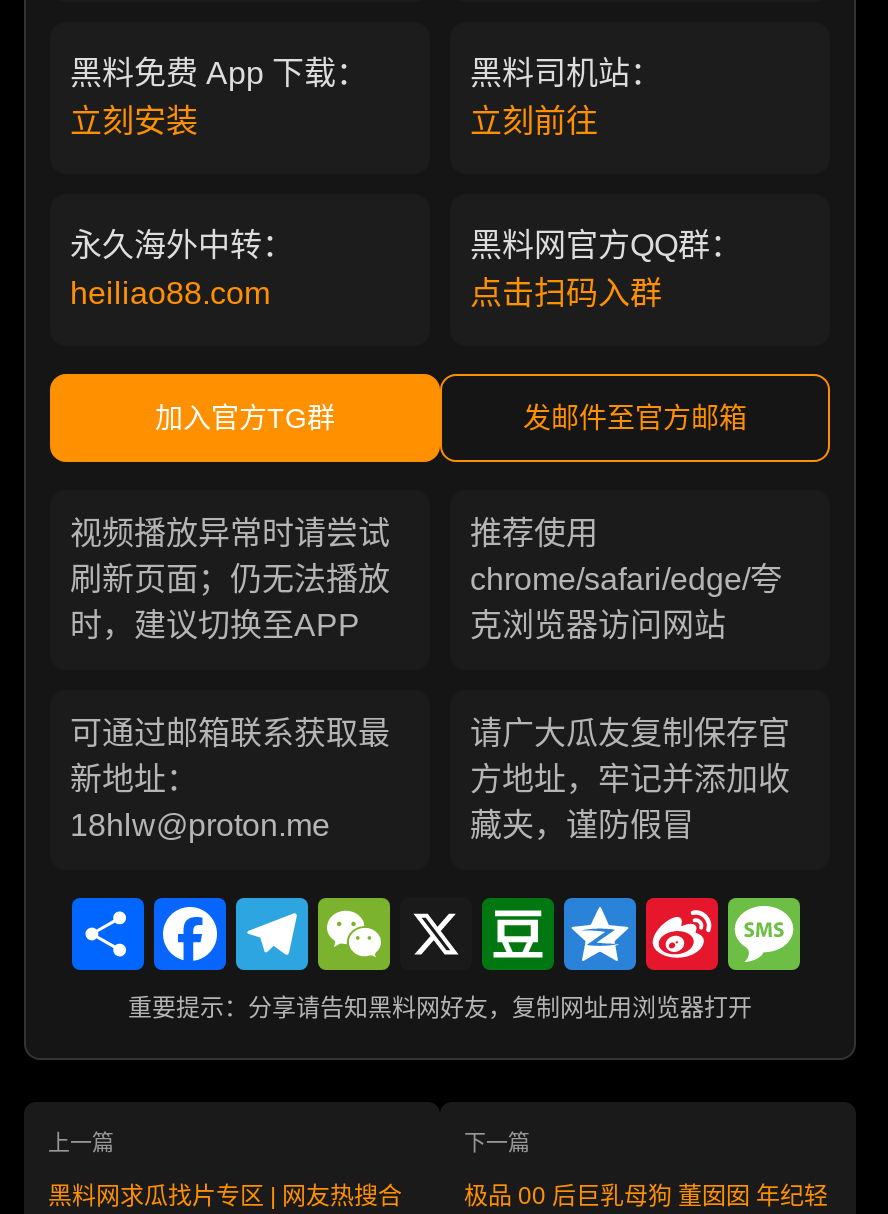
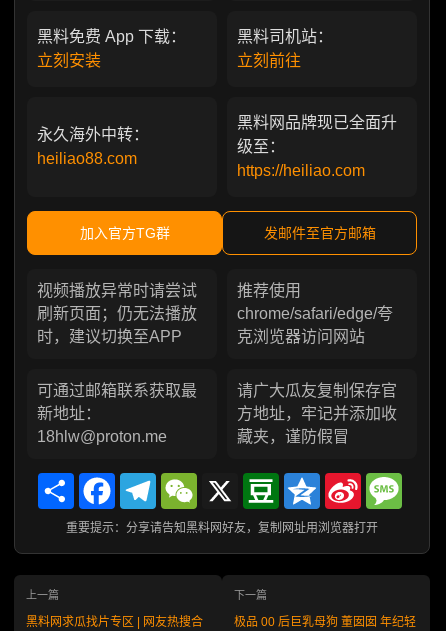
- 黑料网官方QQ群：
- 点击扫码入群
+ 黑料网品牌现已全面升
+ 级至：
+ https://heiliao.com
